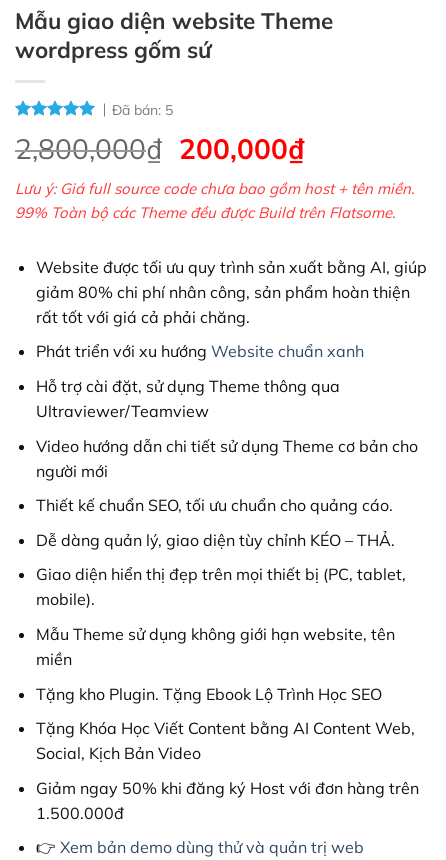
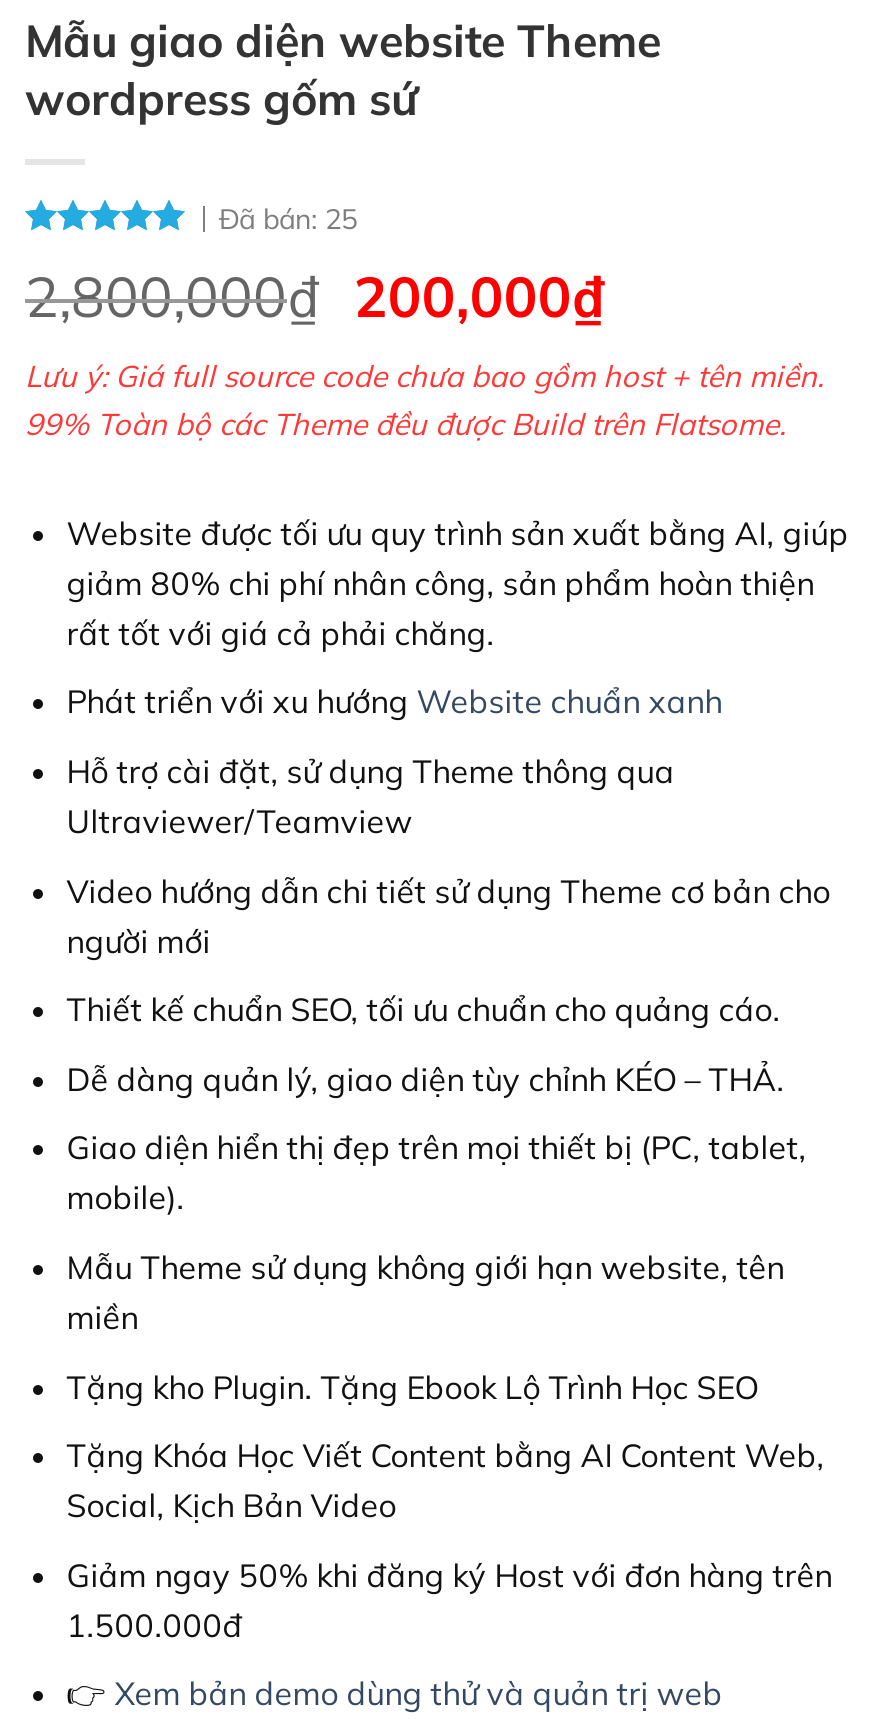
- Đã bán: 5
+ Đã bán: 25
